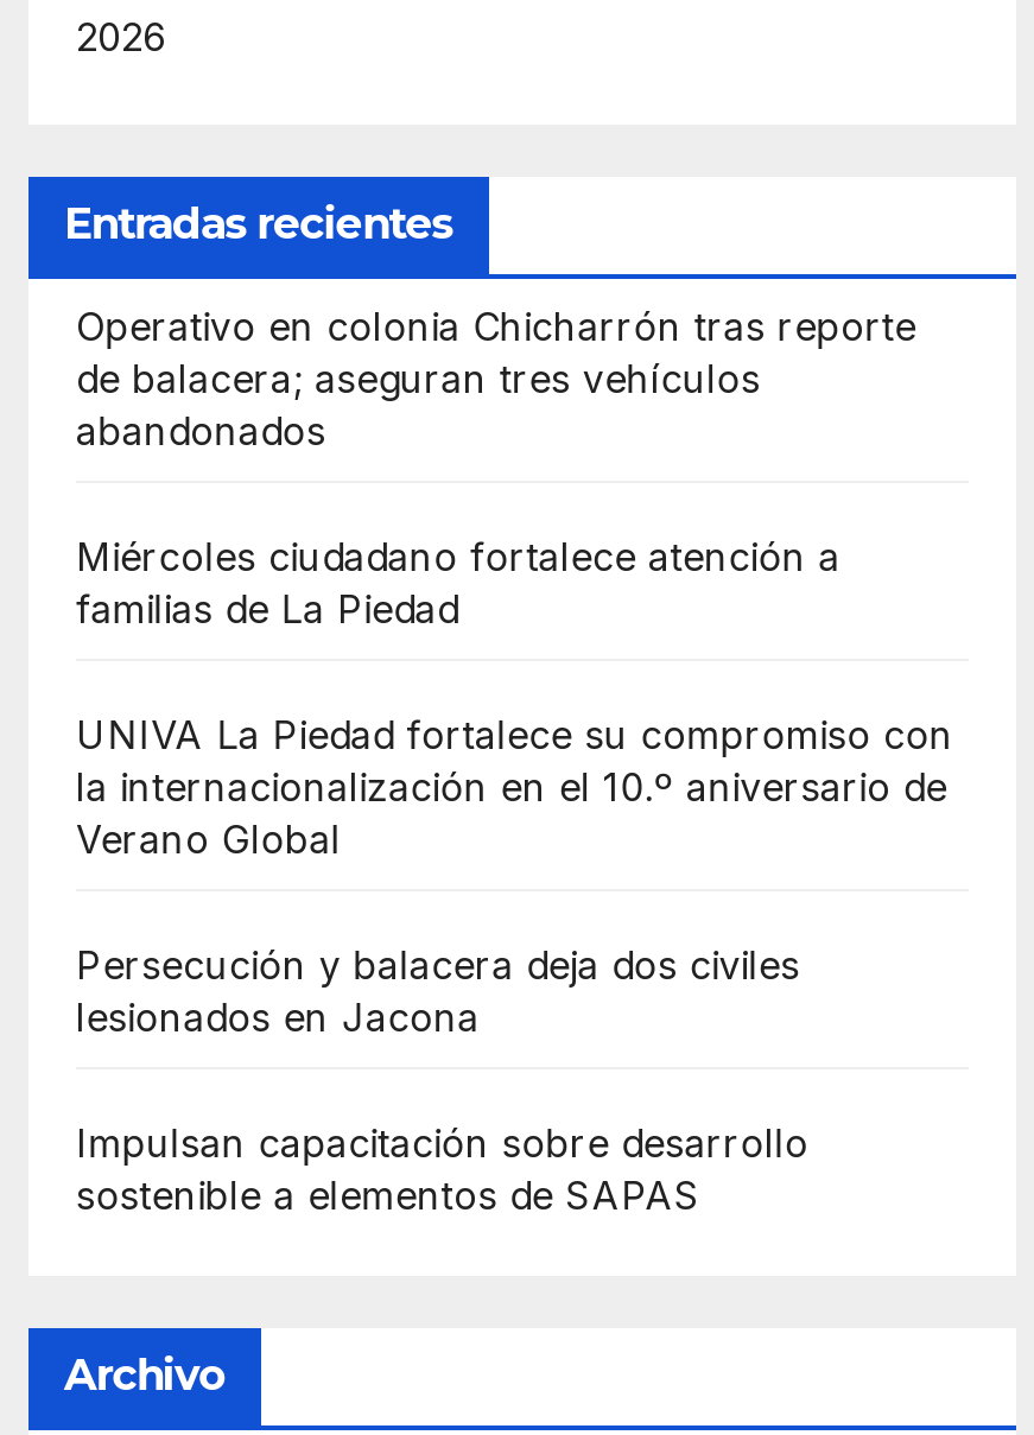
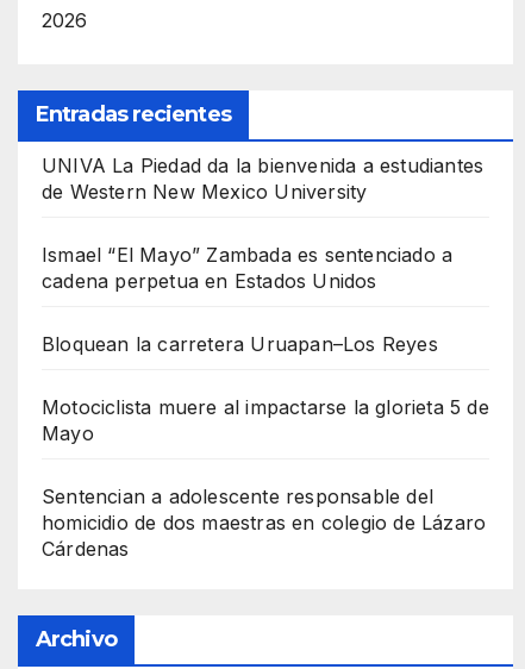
- Operativo en colonia Chicharrón tras reporte
- de balacera; aseguran tres vehículos
- abandonados
+ UNIVA La Piedad da la bienvenida a estudiantes
+ de Western New Mexico University

- Miércoles ciudadano fortalece atención a
- familias de La Piedad
+ Ismael “El Mayo” Zambada es sentenciado a
+ cadena perpetua en Estados Unidos

- UNIVA La Piedad fortalece su compromiso con
- la internacionalización en el 10.º aniversario de
- Verano Global
+ Bloquean la carretera Uruapan–Los Reyes

- Persecución y balacera deja dos civiles
- lesionados en Jacona
+ Motociclista muere al impactarse la glorieta 5 de
+ Mayo

- Impulsan capacitación sobre desarrollo
- sostenible a elementos de SAPAS
+ Sentencian a adolescente responsable del
+ homicidio de dos maestras en colegio de Lázaro
+ Cárdenas
